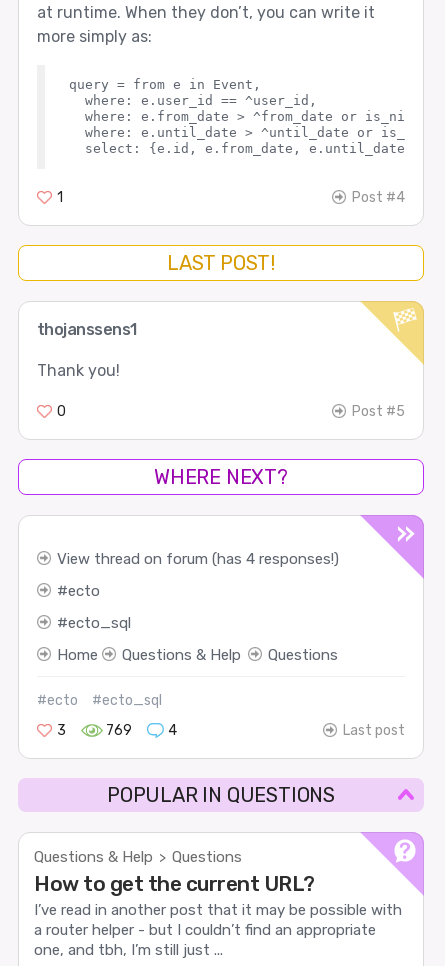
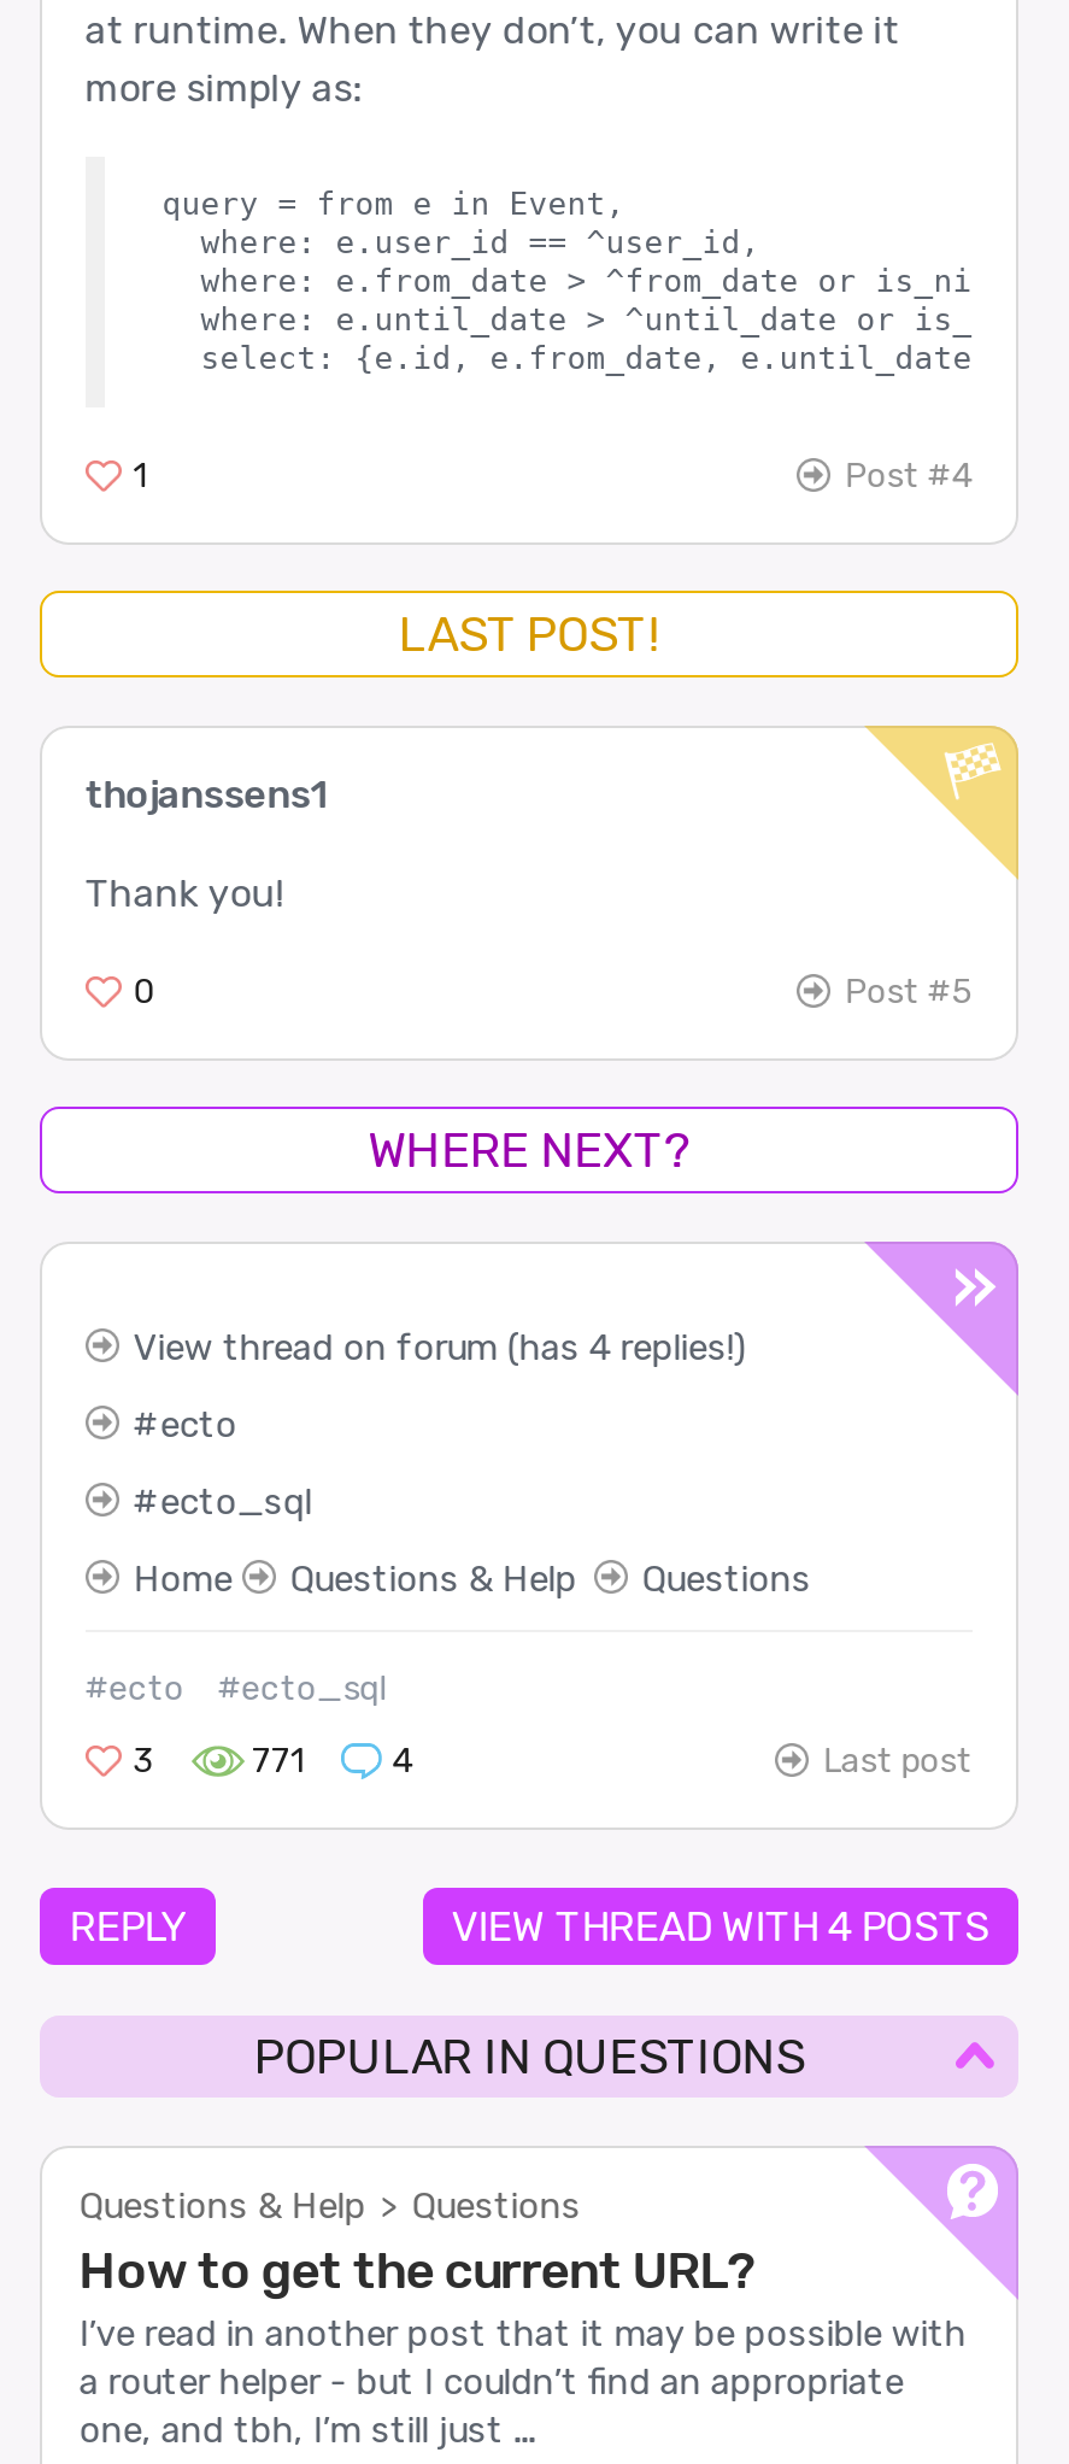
- View thread on forum (has 4 responses!)
+ View thread on forum (has 4 replies!)

- 769
+ 771

+ REPLY
+ VIEW THREAD WITH 4 POSTS
